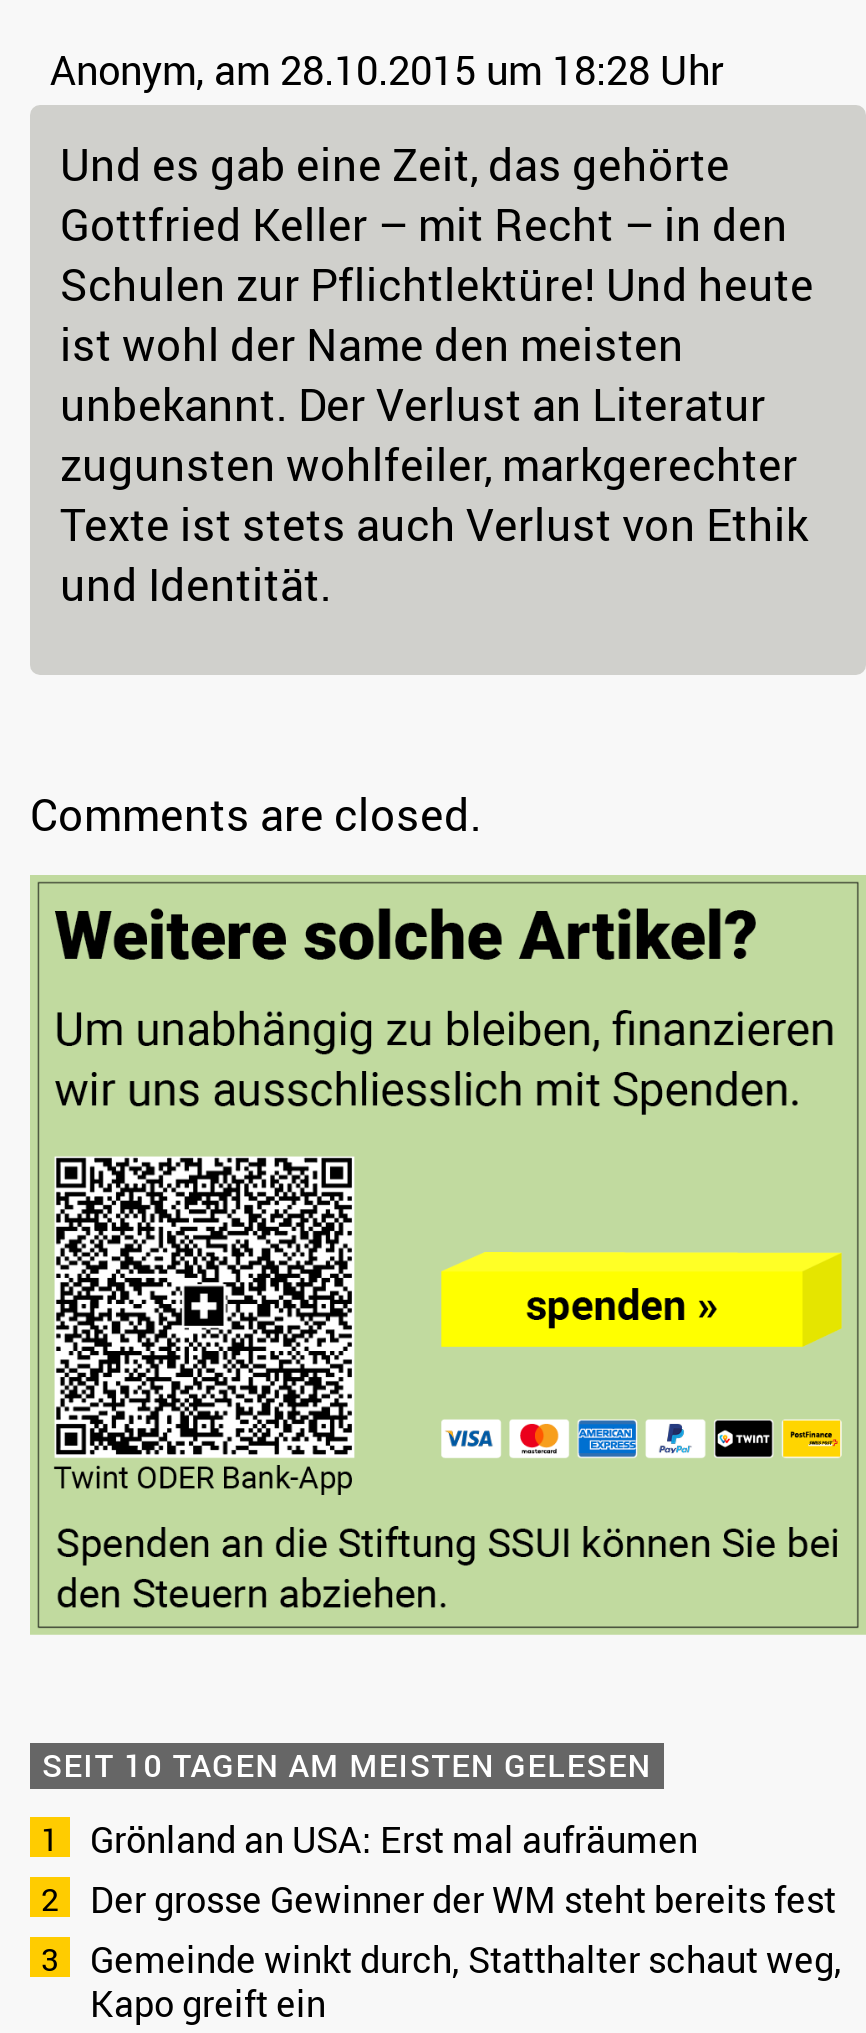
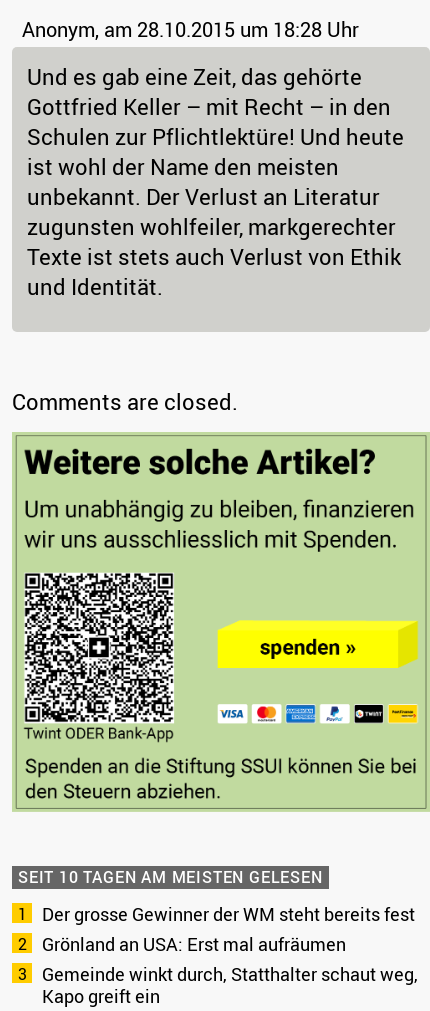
moved down: Grönland an USA: Erst mal aufräumen

moved up: Der grosse Gewinner der WM steht bereits fest
